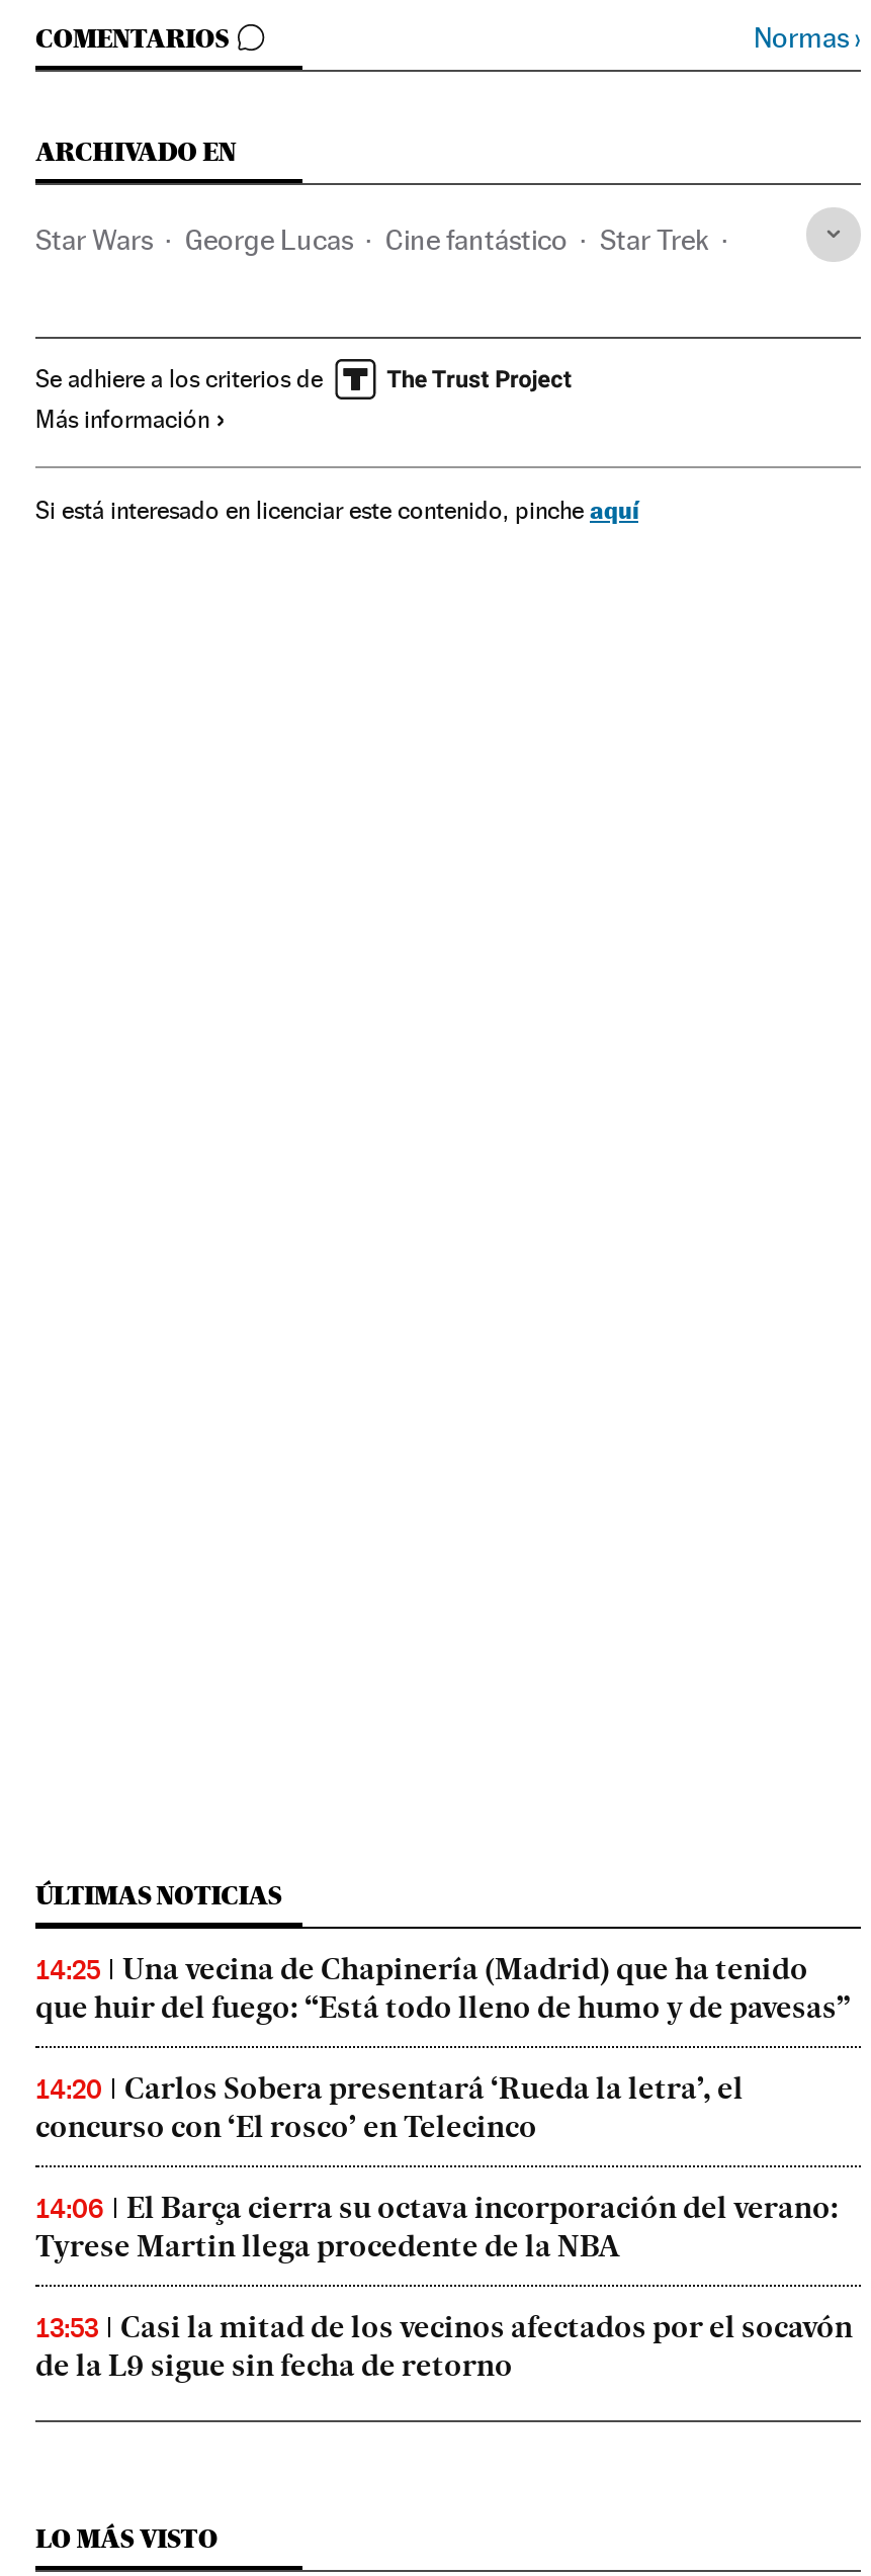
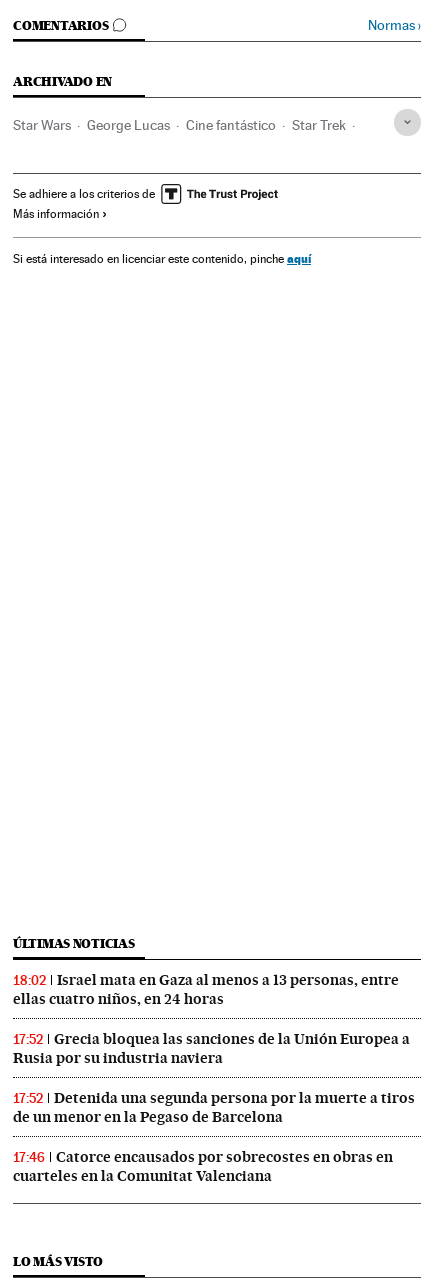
- 14:25
- Una vecina de Chapinería (Madrid) que ha tenido
- que huir del fuego: “Está todo lleno de humo y de pavesas”
+ 18:02
+ Israel mata en Gaza al menos a 13 personas, entre
+ ellas cuatro niños, en 24 horas

- 14:20
- Carlos Sobera presentará ‘Rueda la letra’, el
- concurso con ‘El rosco’ en Telecinco
+ 17:52
+ Grecia bloquea las sanciones de la Unión Europea a
+ Rusia por su industria naviera

- 14:06
- El Barça cierra su octava incorporación del verano:
- Tyrese Martin llega procedente de la NBA
+ 17:52
+ Detenida una segunda persona por la muerte a tiros
+ de un menor en la Pegaso de Barcelona

- 13:53
- Casi la mitad de los vecinos afectados por el socavón
- de la L9 sigue sin fecha de retorno
+ 17:46
+ Catorce encausados por sobrecostes en obras en
+ cuarteles en la Comunitat Valenciana
